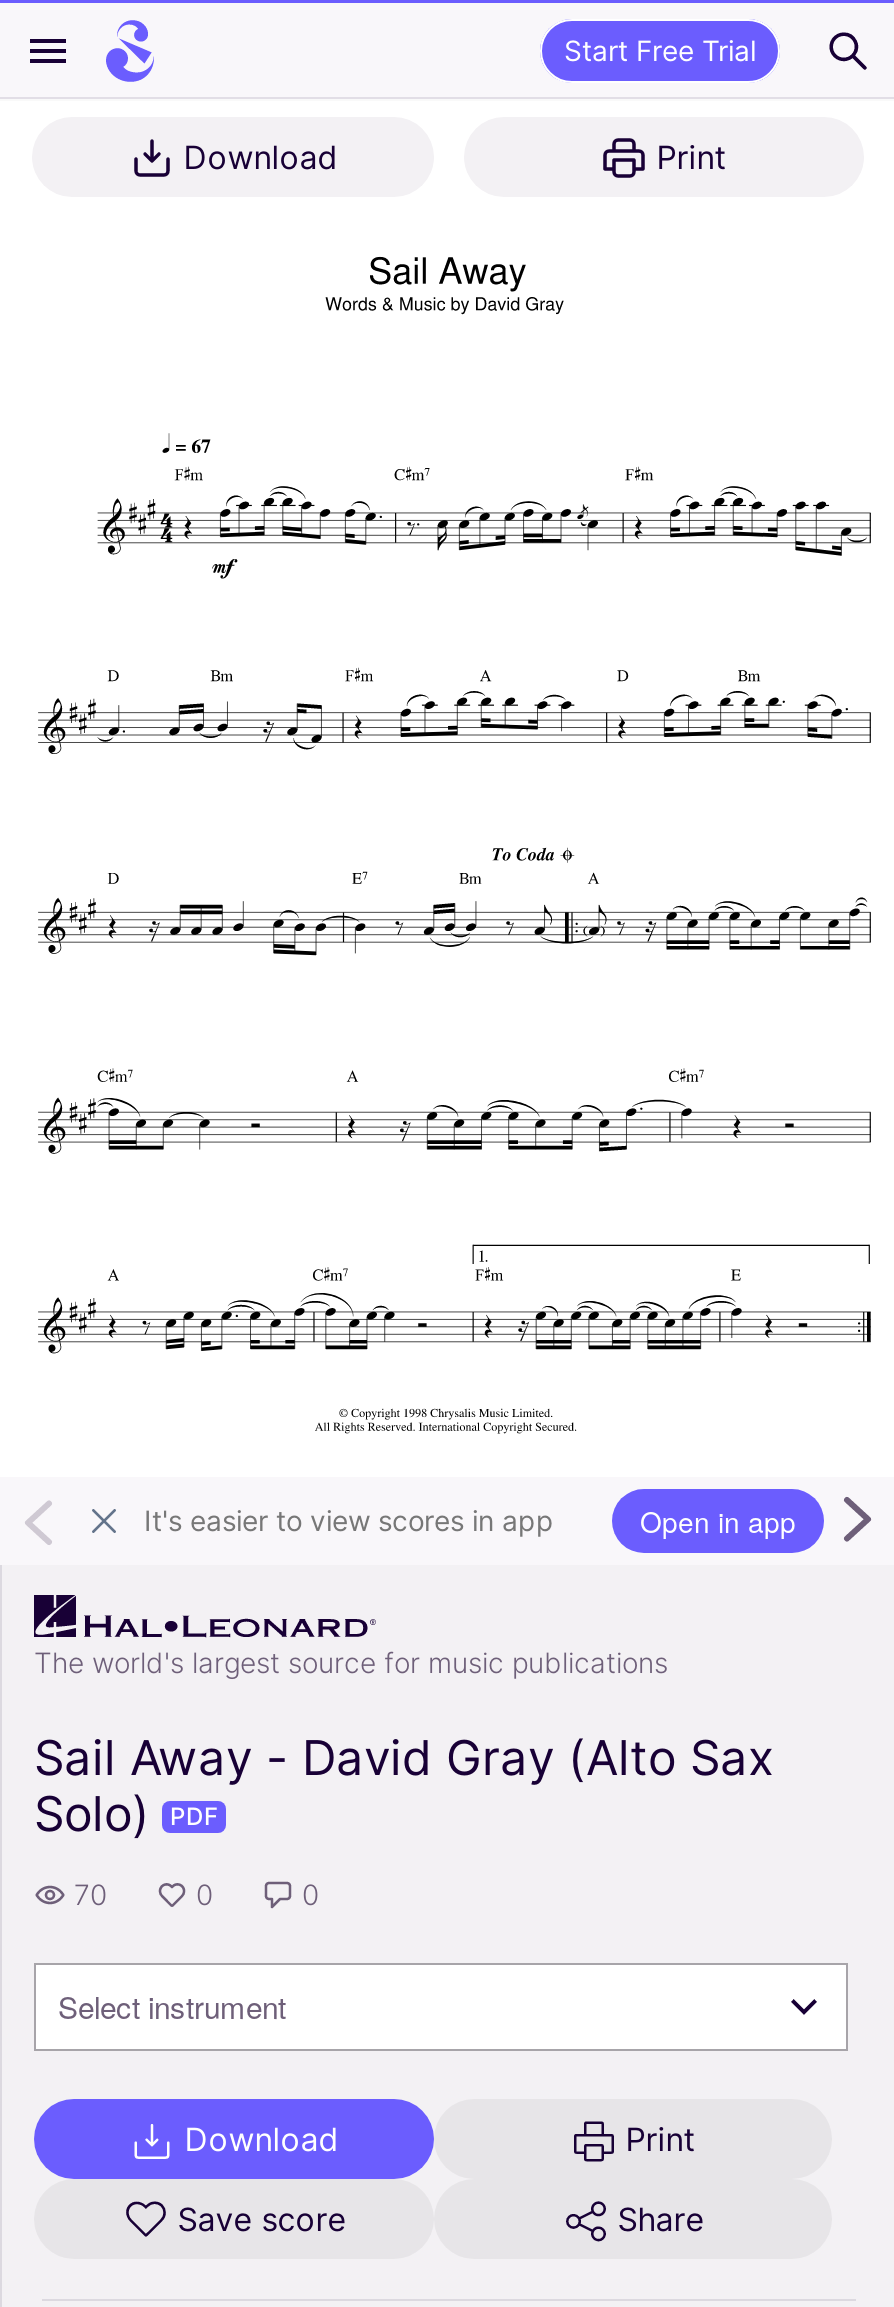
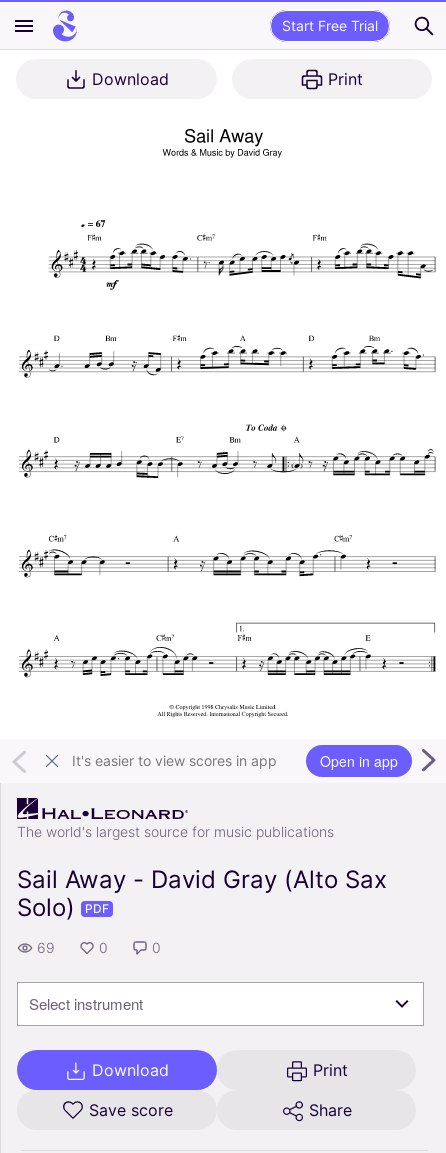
- 70
+ 69
